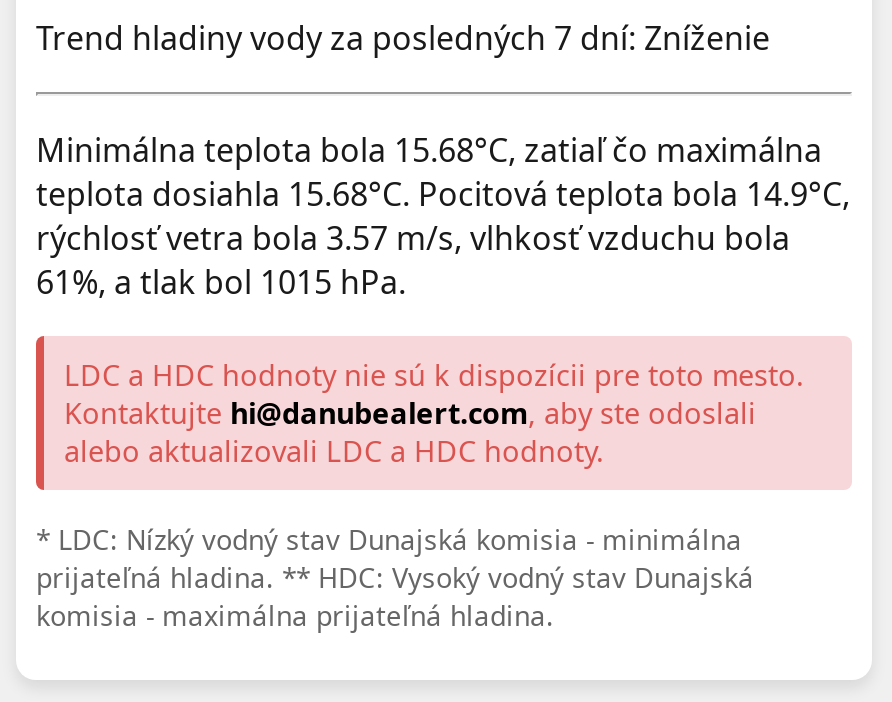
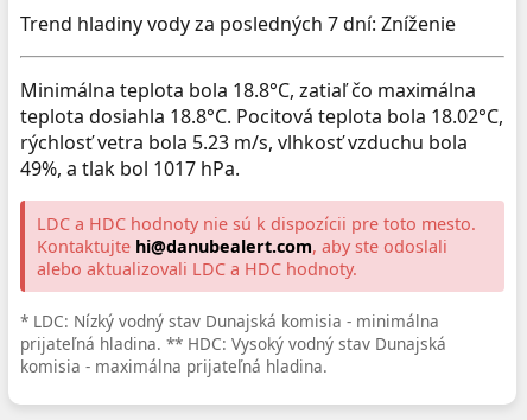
- Minimálna teplota bola 15.68°C, zatiaľ čo maximálna
+ Minimálna teplota bola 18.8°C, zatiaľ čo maximálna

- teplota dosiahla 15.68°C. Pocitová teplota bola 14.9°C,
+ teplota dosiahla 18.8°C. Pocitová teplota bola 18.02°C,

- rýchlosť vetra bola 3.57 m/s, vlhkosť vzduchu bola
+ rýchlosť vetra bola 5.23 m/s, vlhkosť vzduchu bola

- 61%, a tlak bol 1015 hPa.
+ 49%, a tlak bol 1017 hPa.
